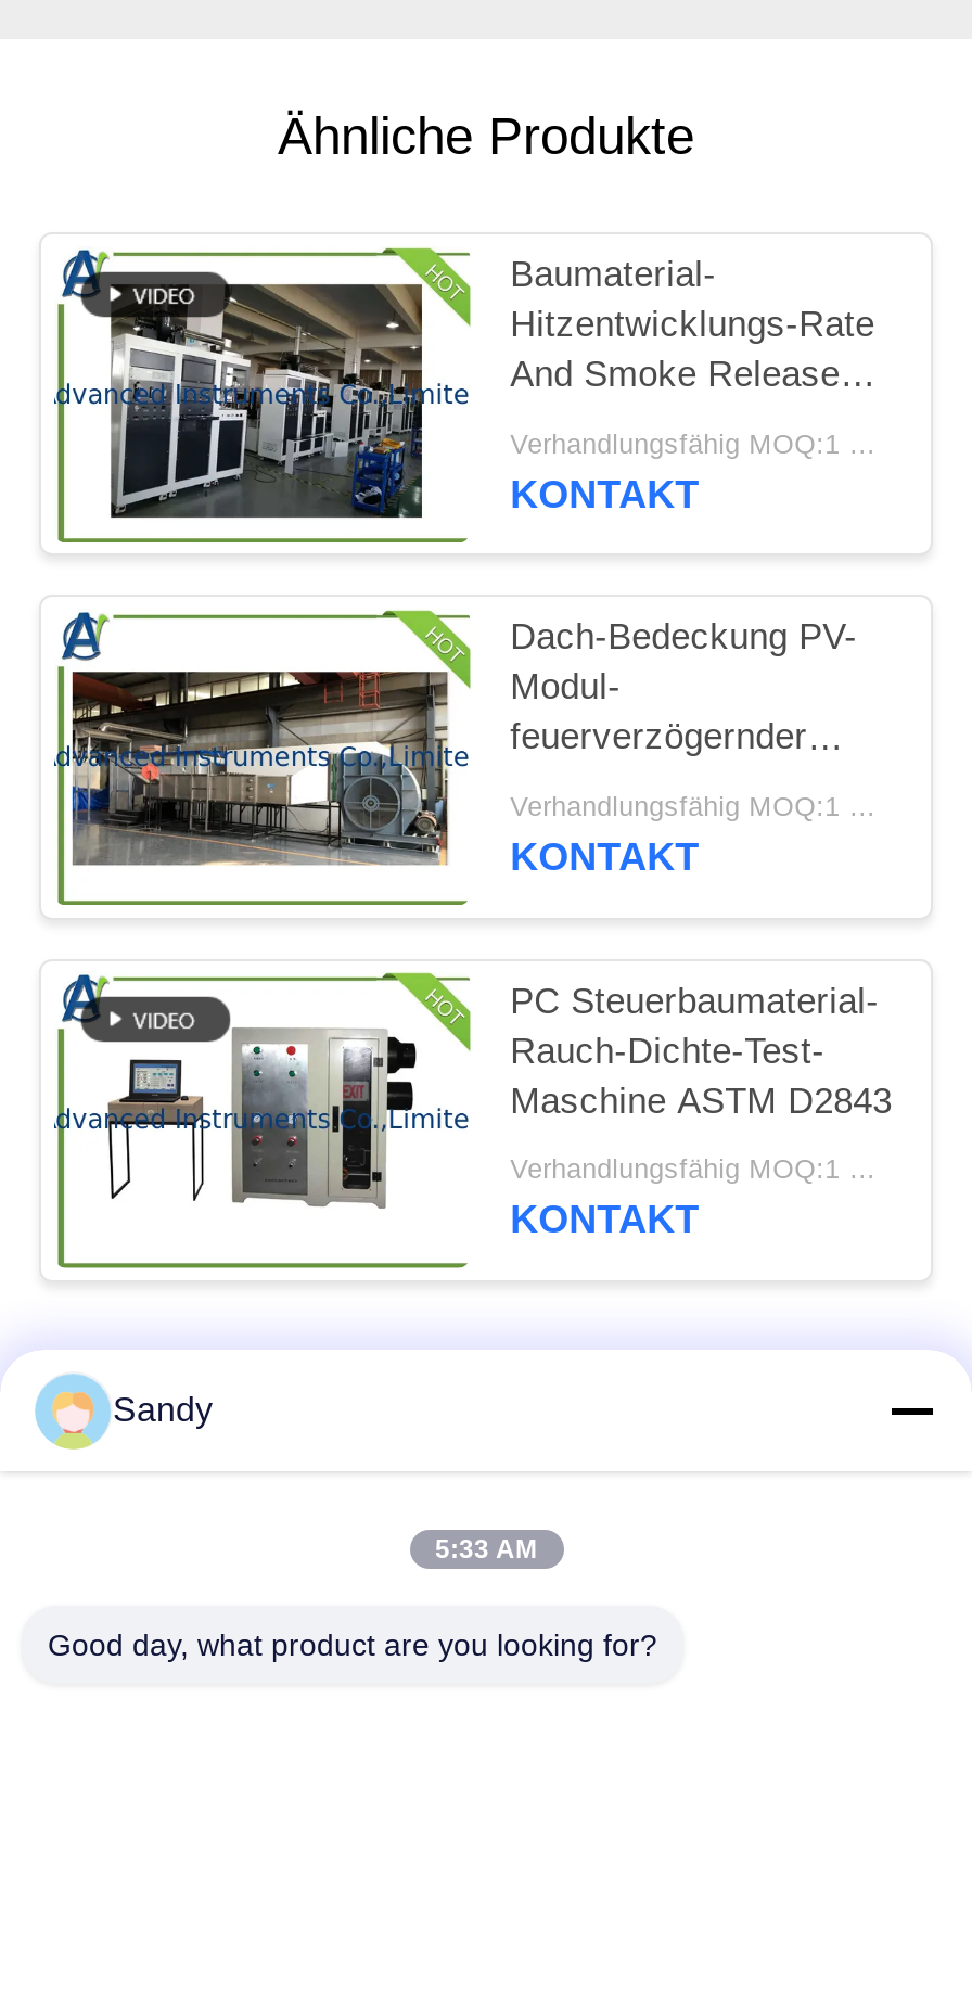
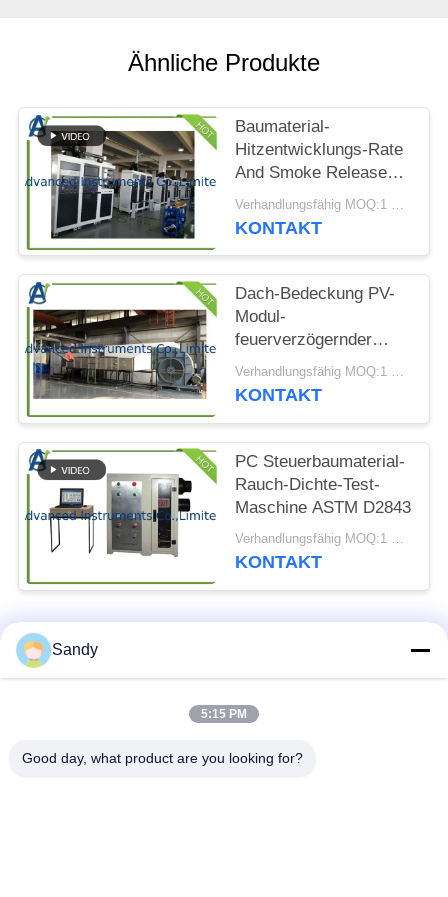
- 5:33 AM
+ 5:15 PM
